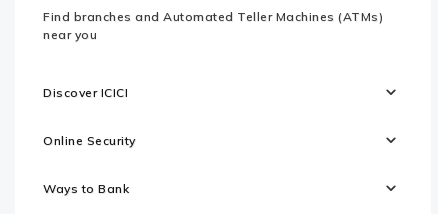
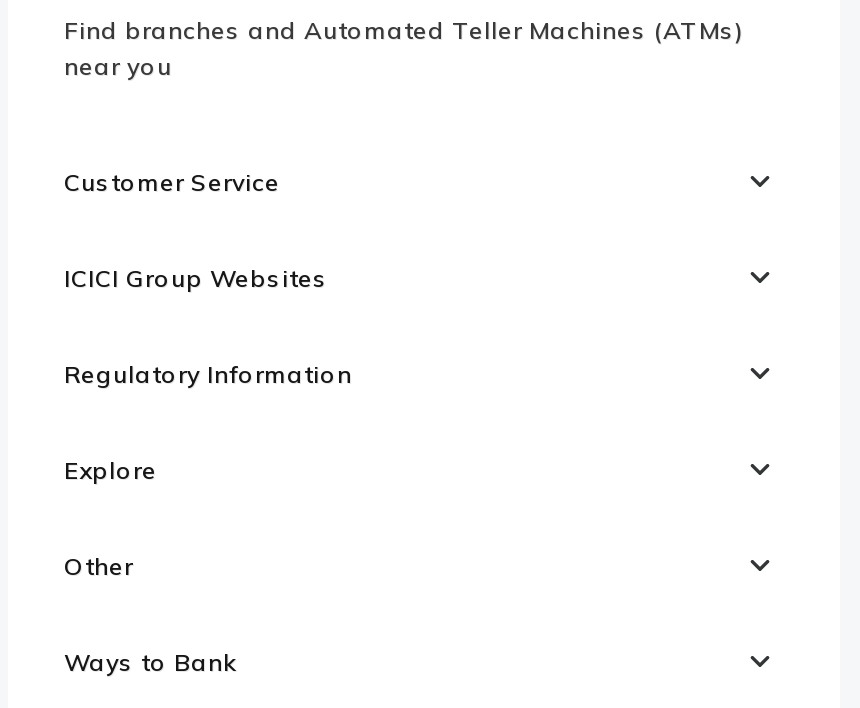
- Discover ICICI
- Online Security
+ Customer Service
+ ICICI Group Websites
+ Regulatory Information
+ Explore
+ Other
